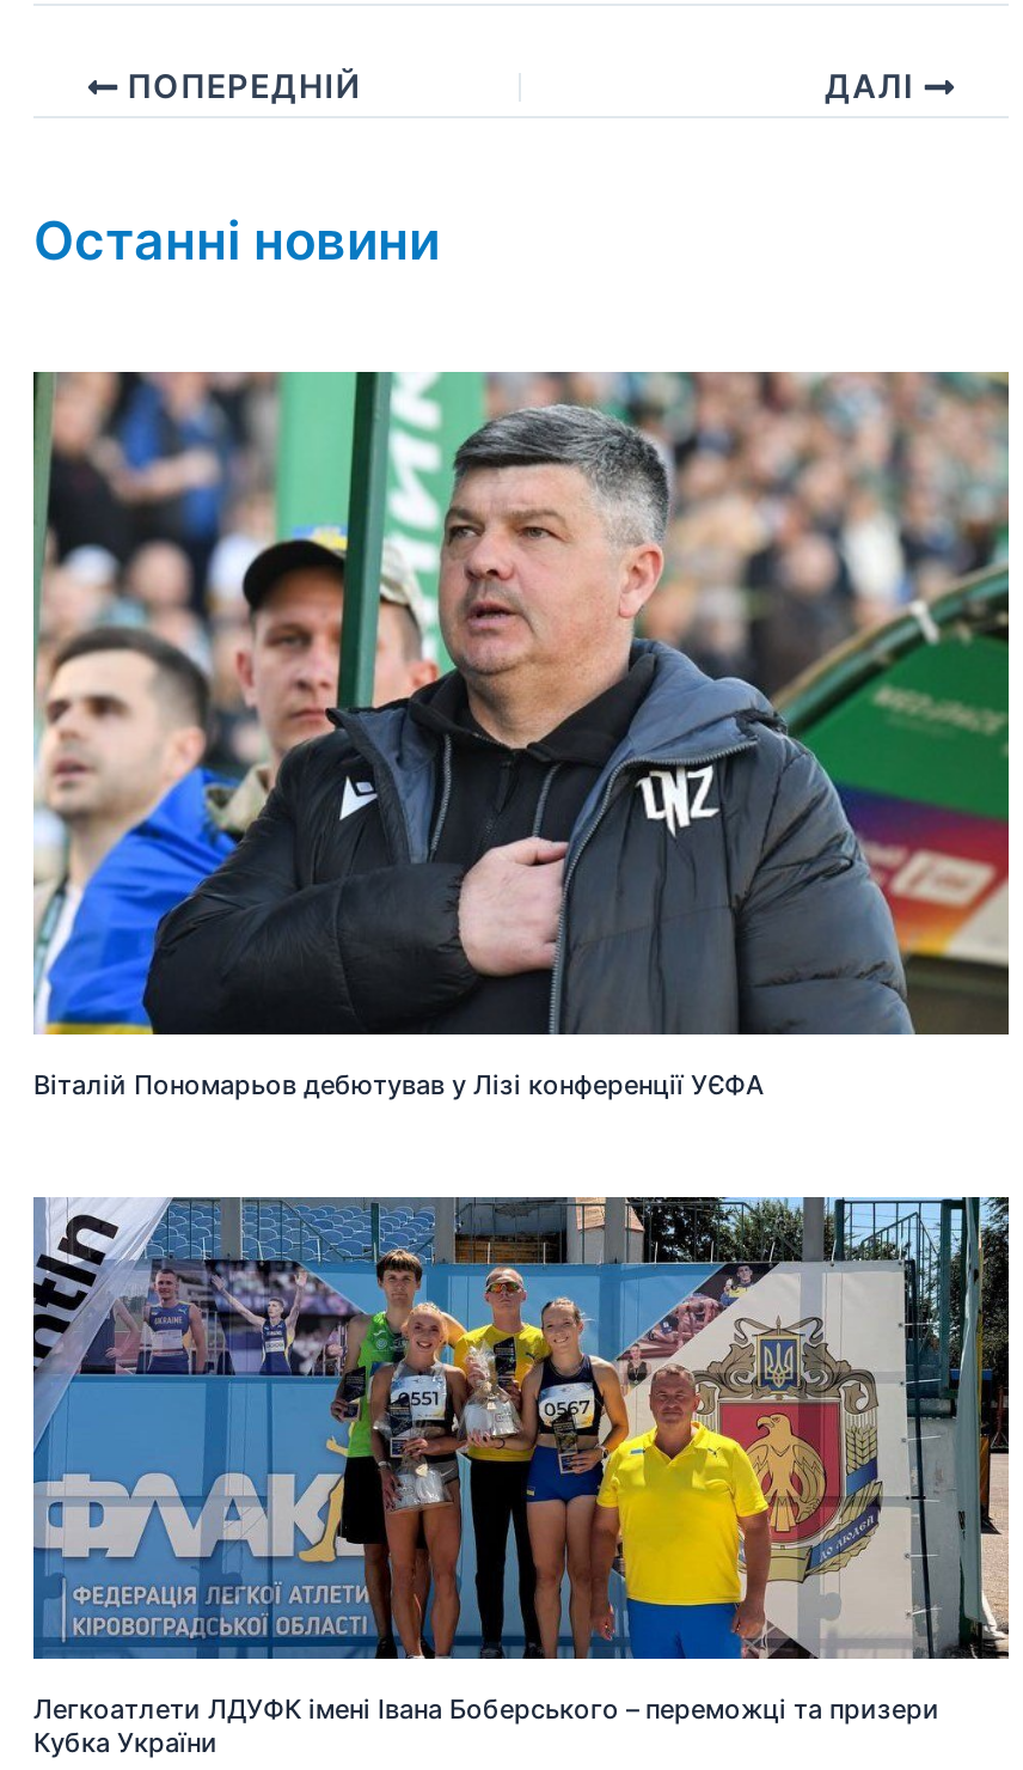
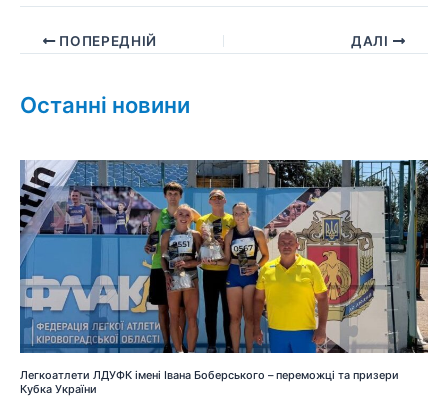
- [image]
- Віталій Пономарьов дебютував у Лізі конференції УЄФА
